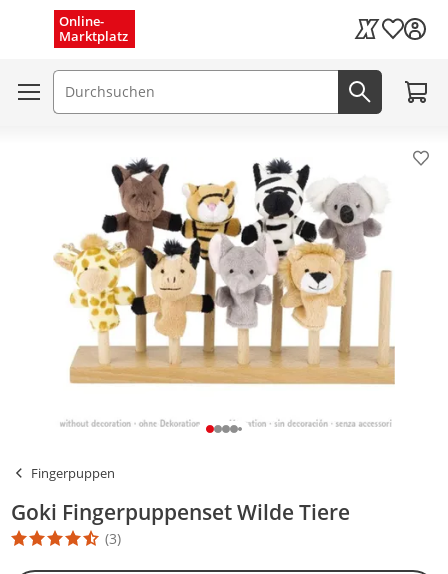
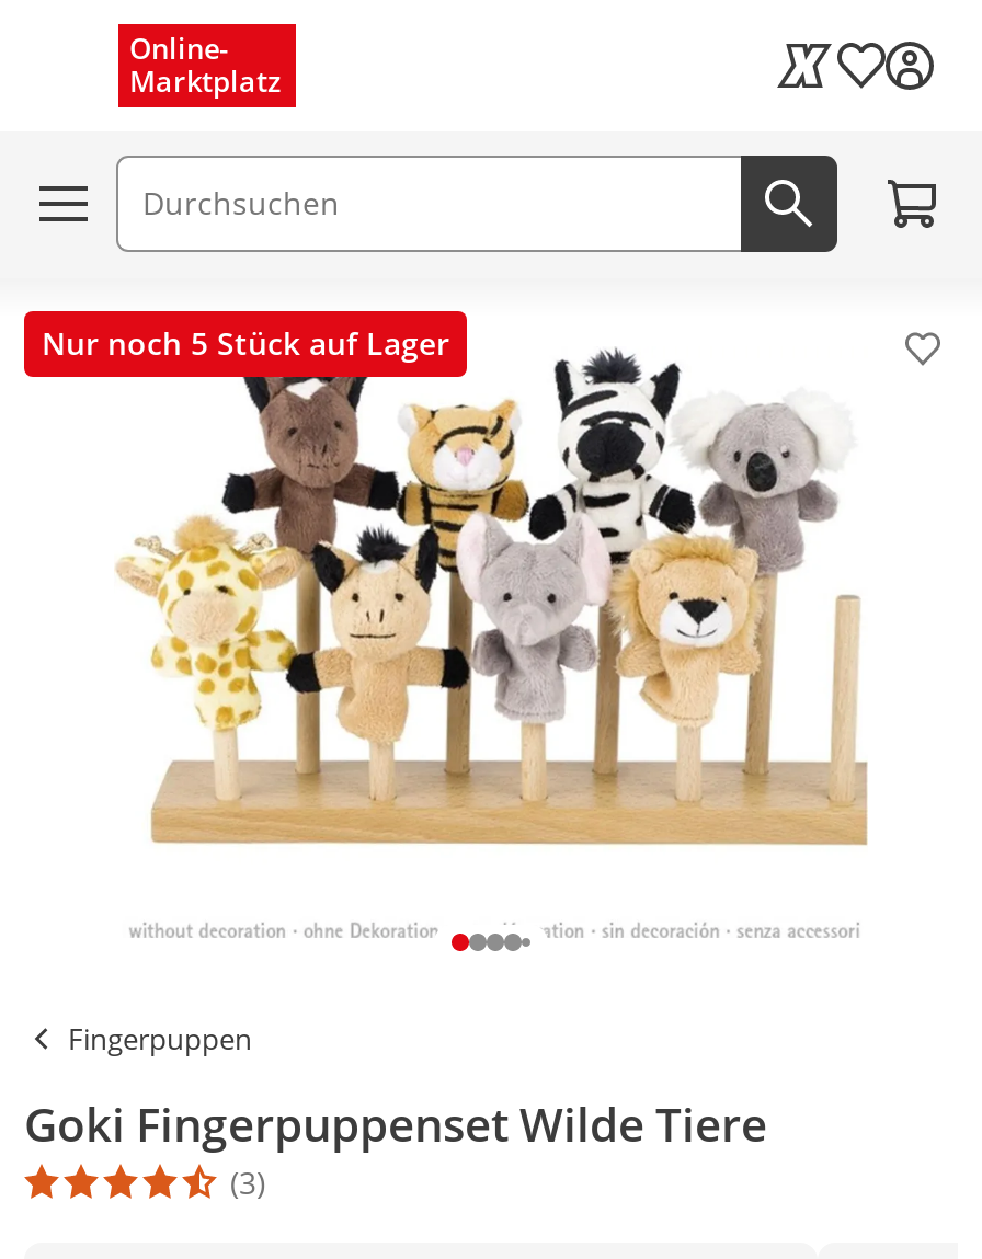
+ Nur noch 5 Stück auf Lager
